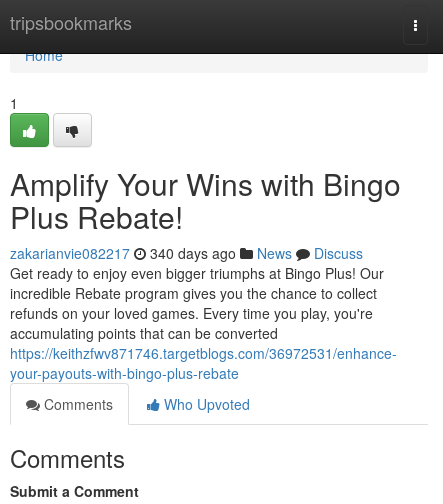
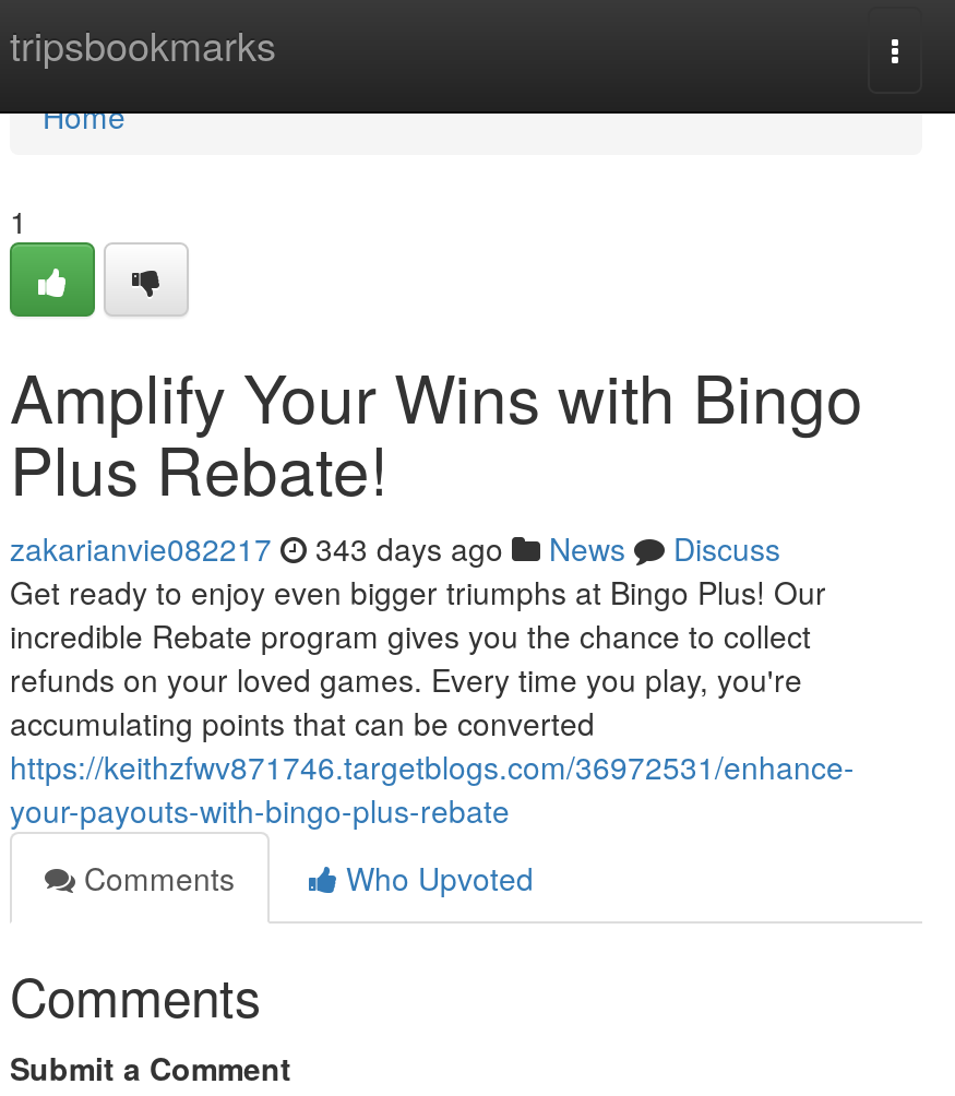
- zakarianvie082217 340 days ago News Discuss
+ zakarianvie082217 343 days ago News Discuss
